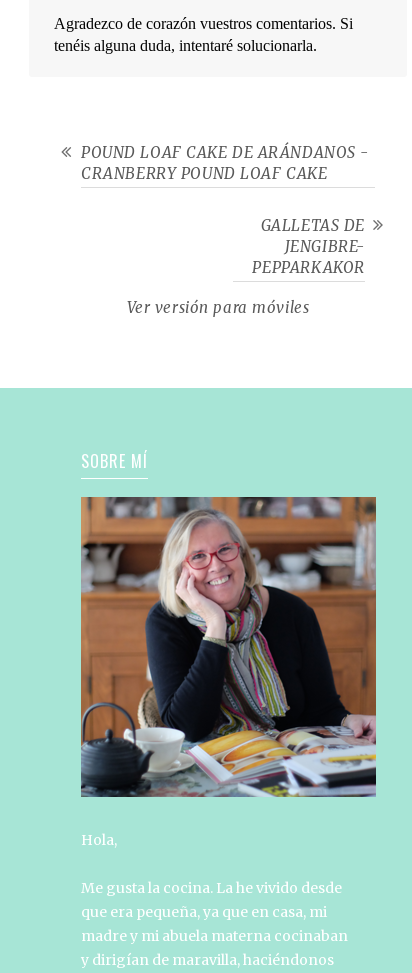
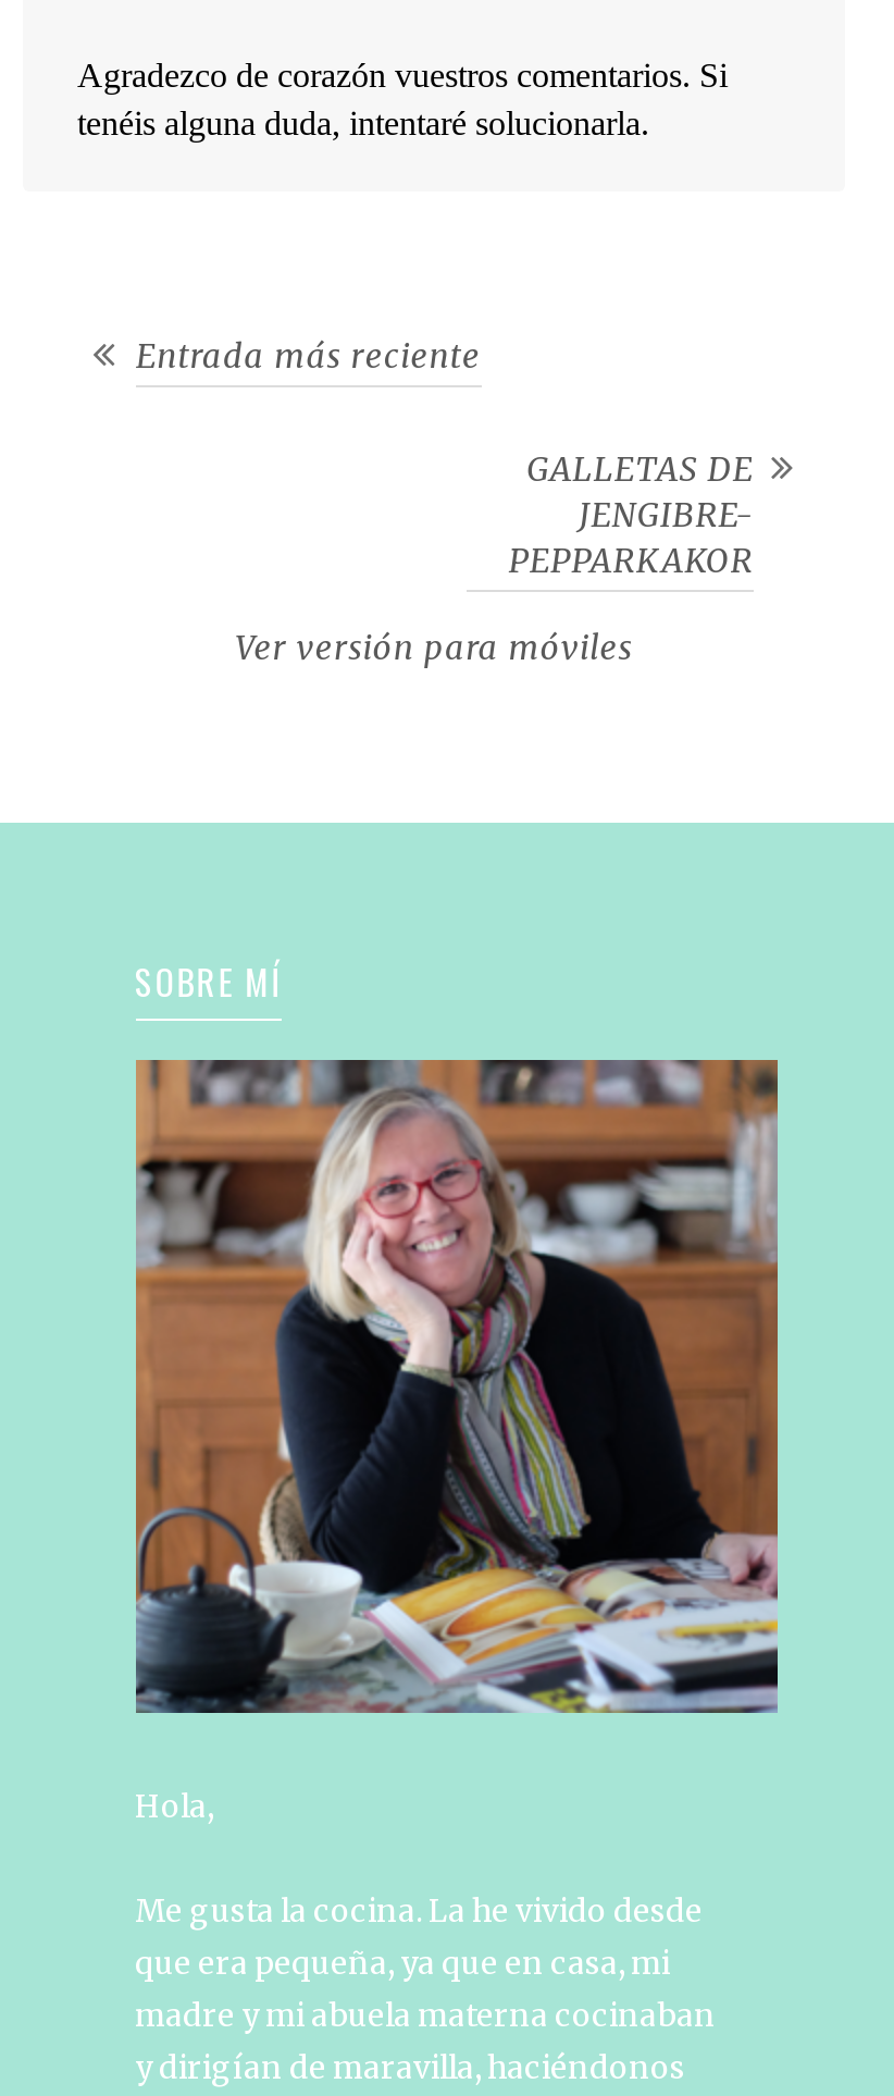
- POUND LOAF CAKE DE ARÁNDANOS -
- CRANBERRY POUND LOAF CAKE
+ Entrada más reciente
